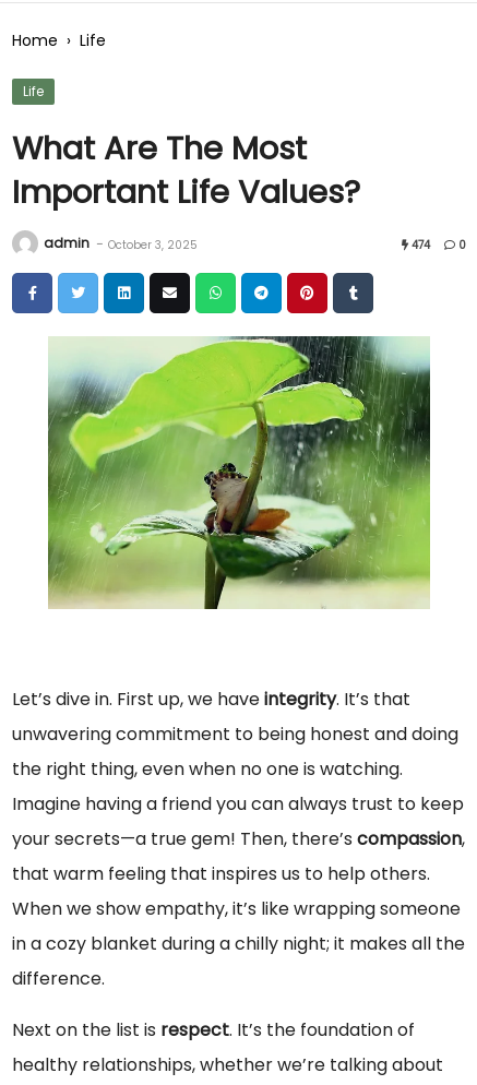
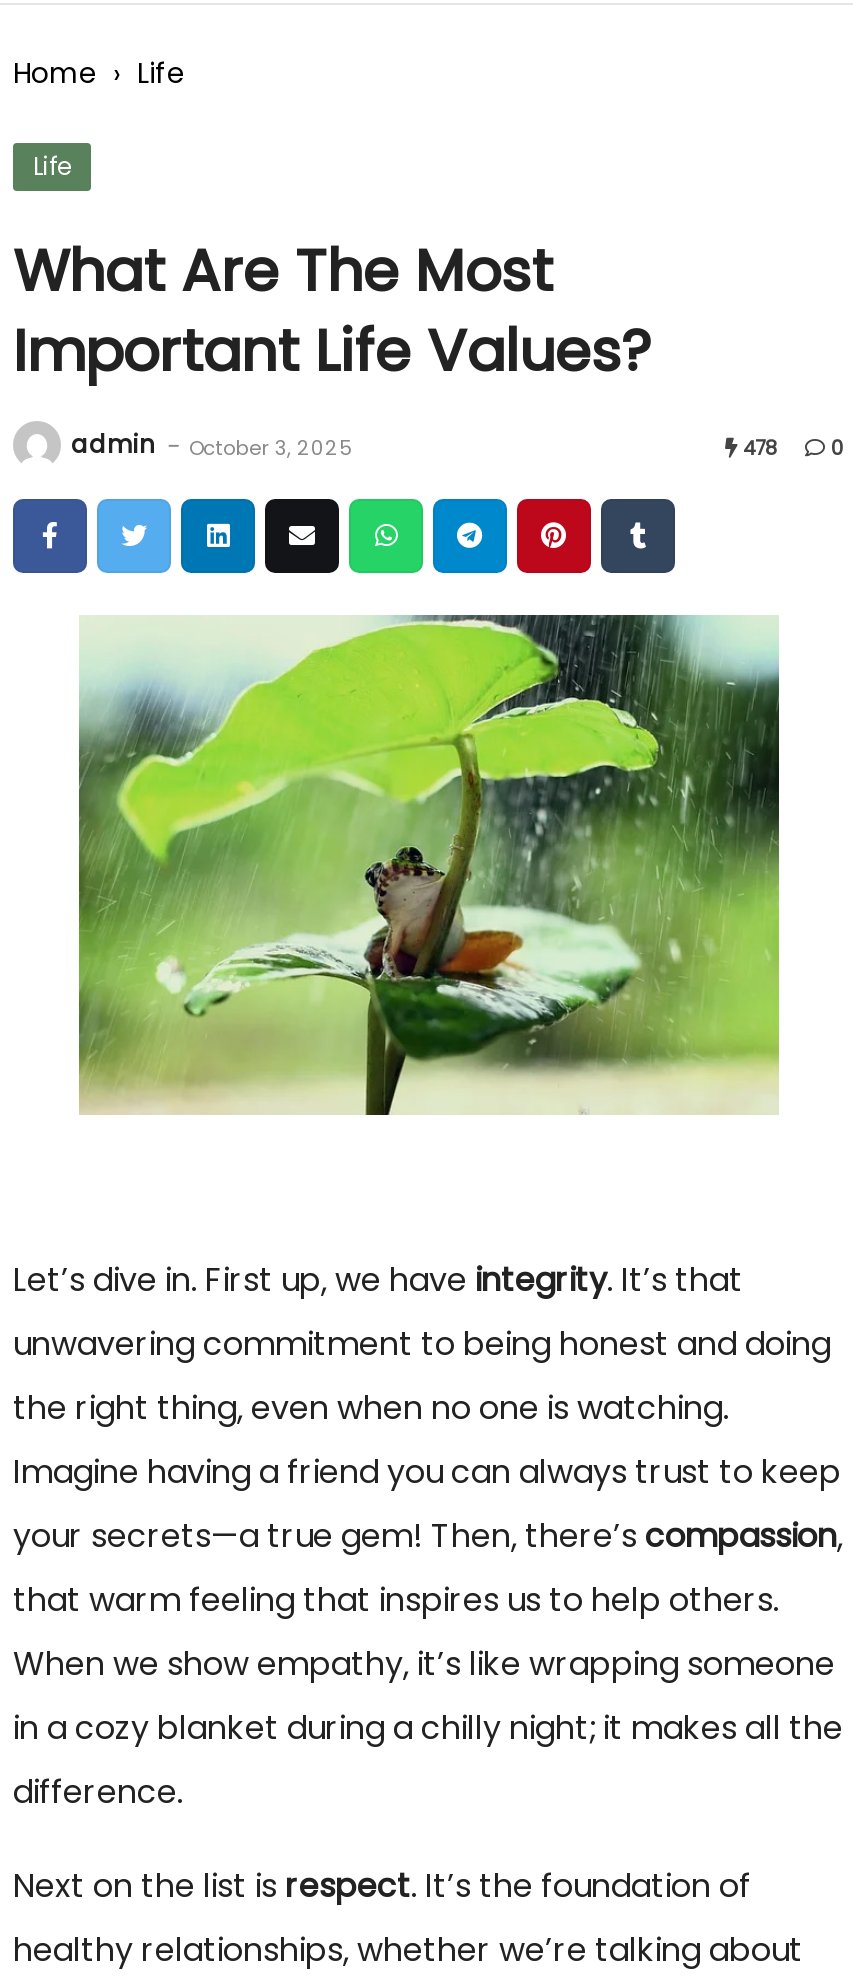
- 474 0
+ 478 0
